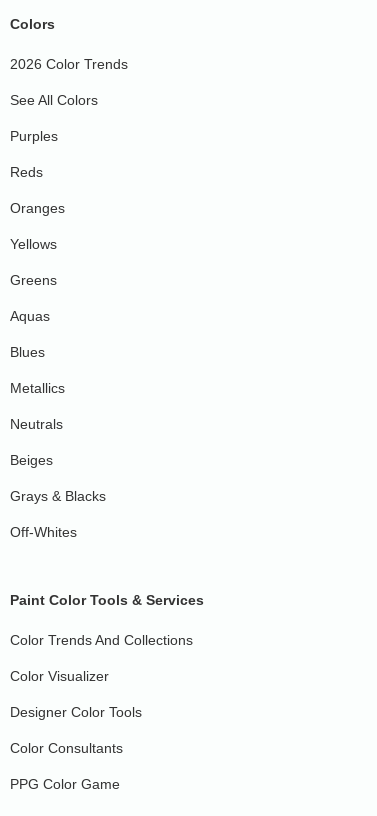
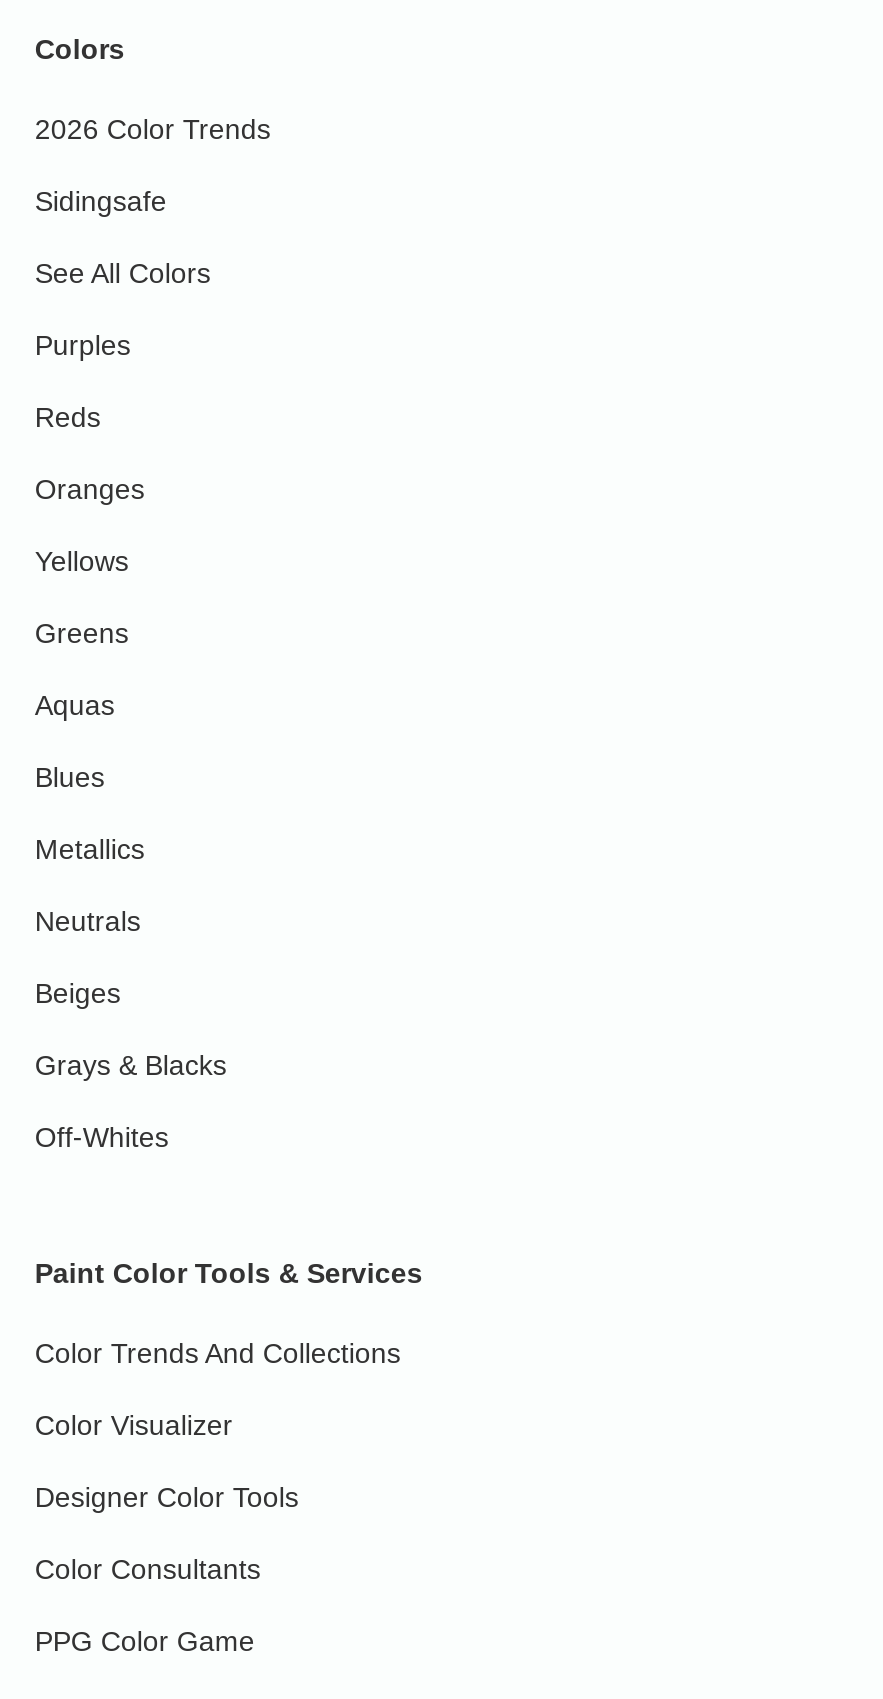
+ Sidingsafe
